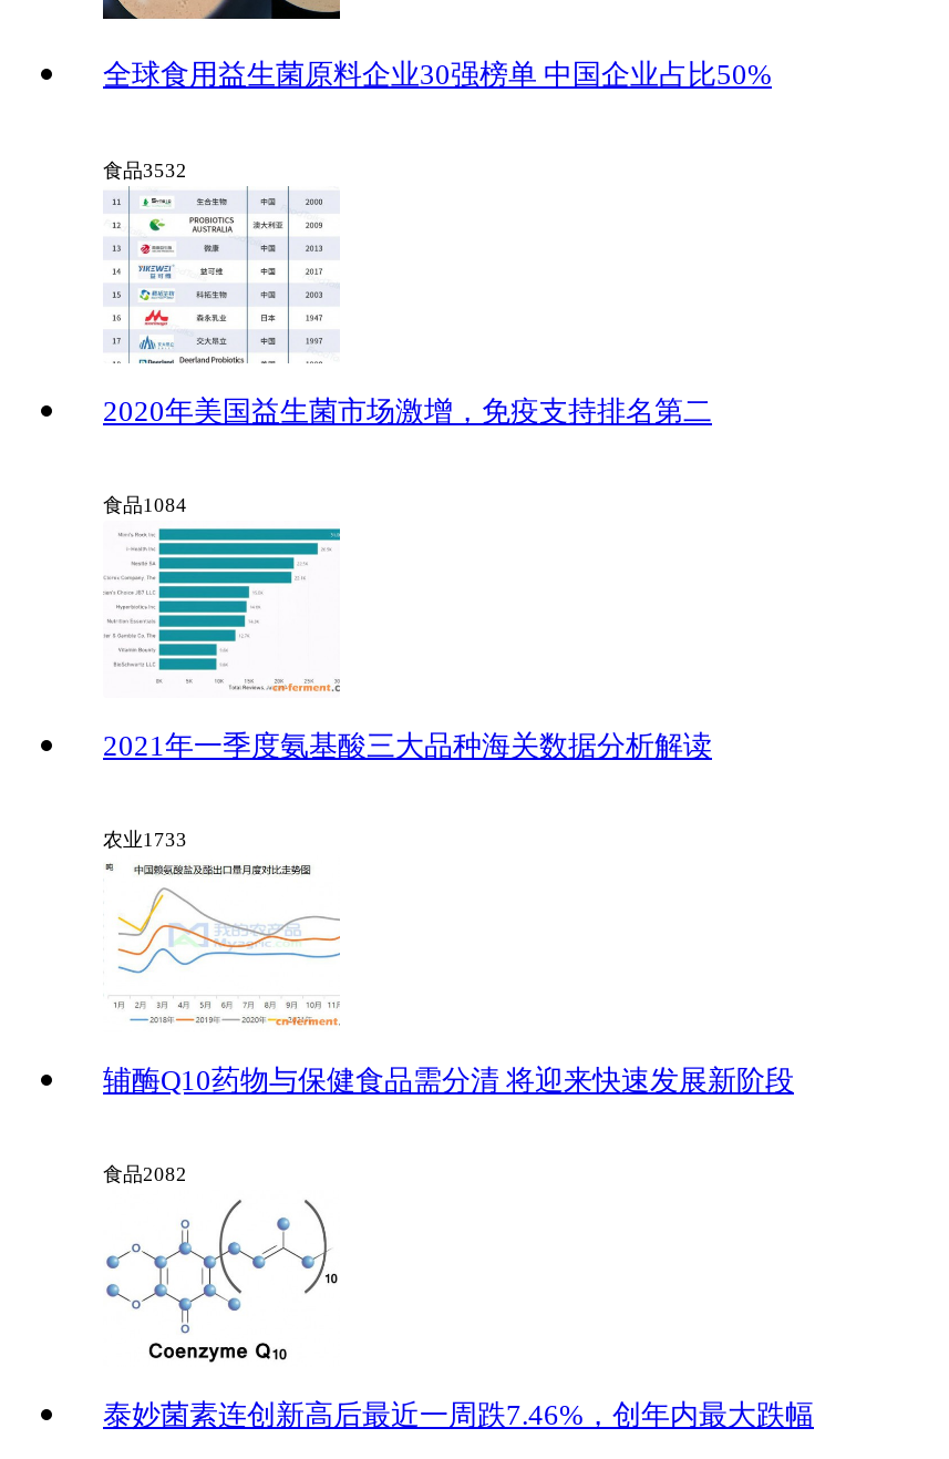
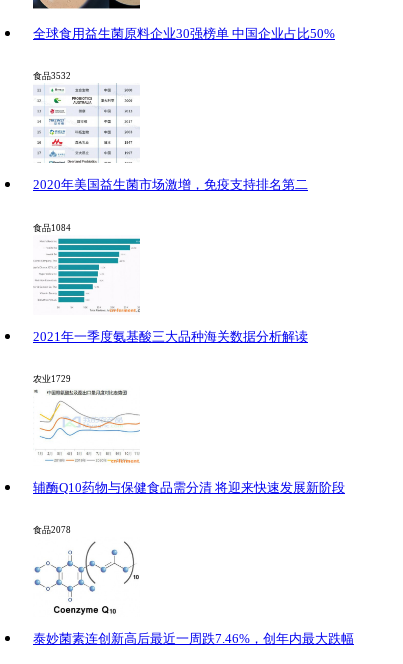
- 农业1733
+ 农业1729

- 食品2082
+ 食品2078
